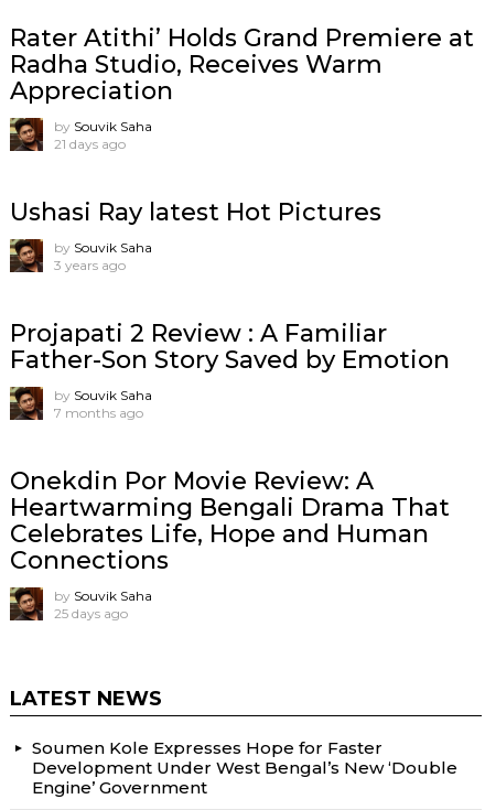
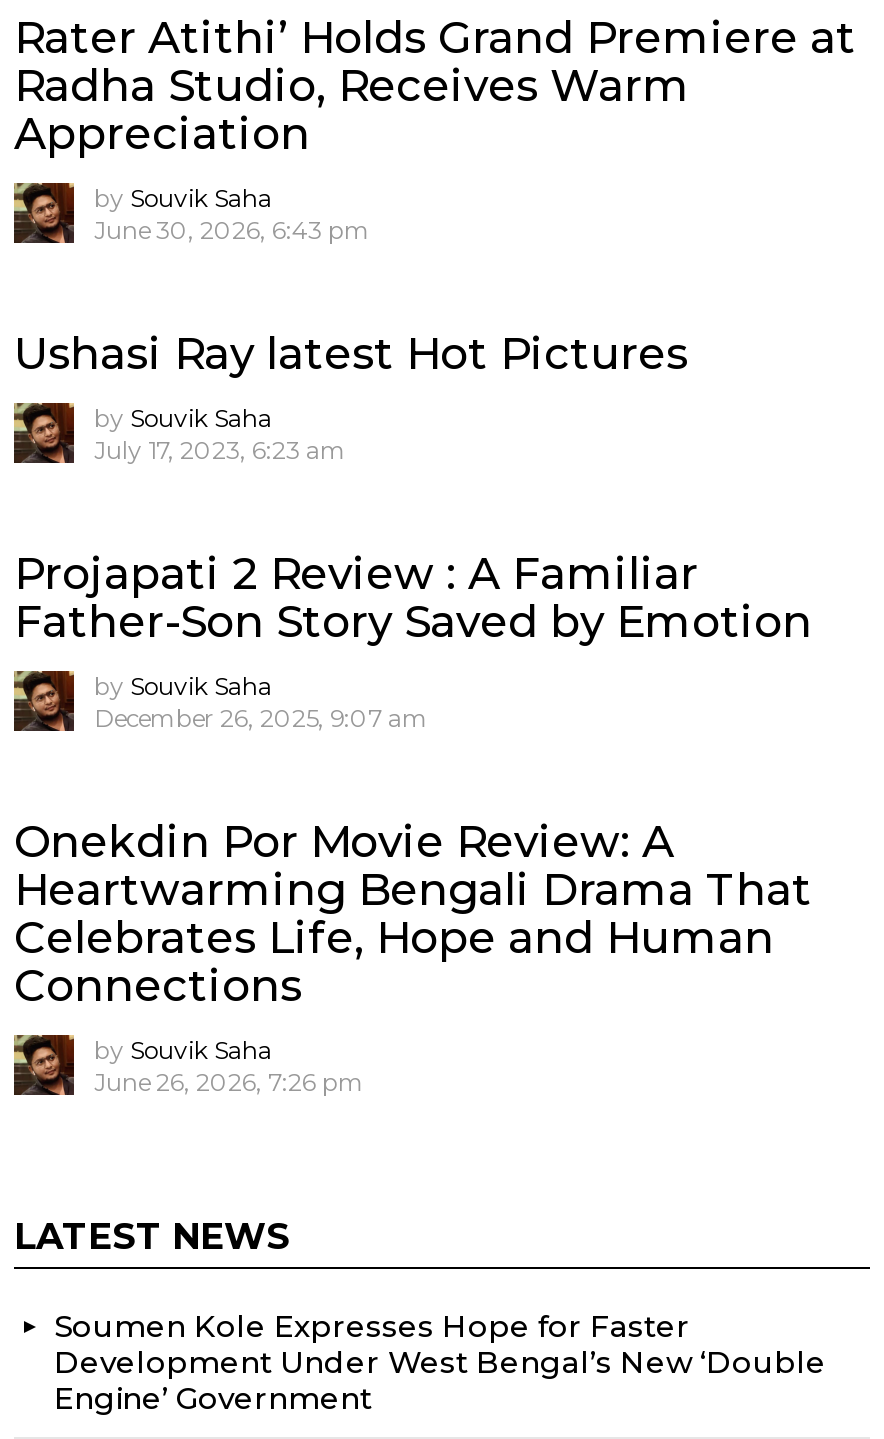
- 21 days ago
+ June 30, 2026, 6:43 pm

- 3 years ago
+ July 17, 2023, 6:23 am

- 7 months ago
+ December 26, 2025, 9:07 am

- 25 days ago
+ June 26, 2026, 7:26 pm
